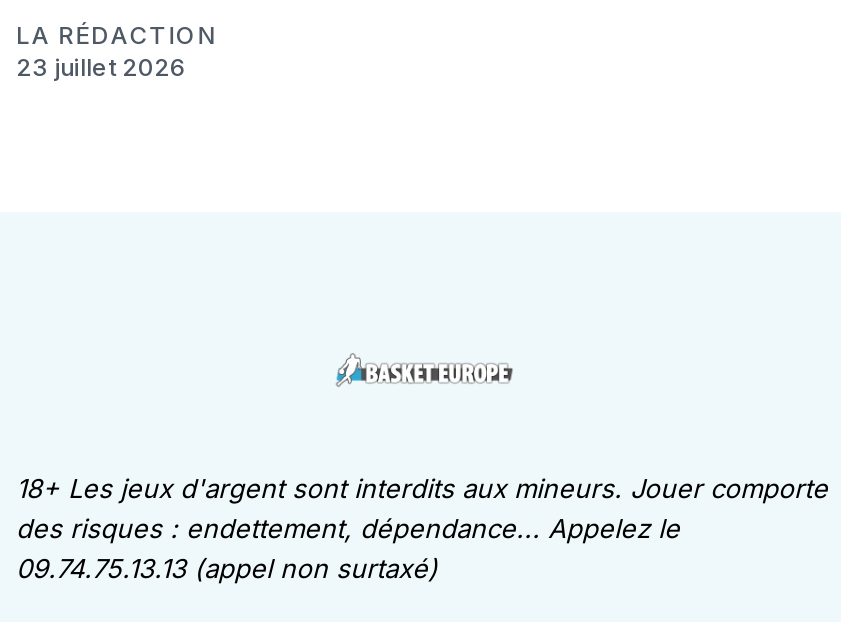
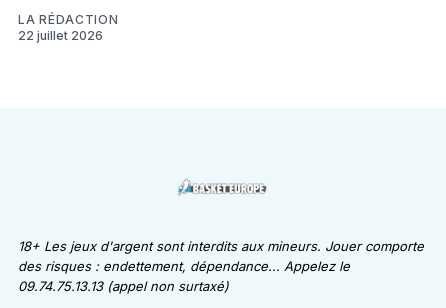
- 23 juillet 2026
+ 22 juillet 2026
